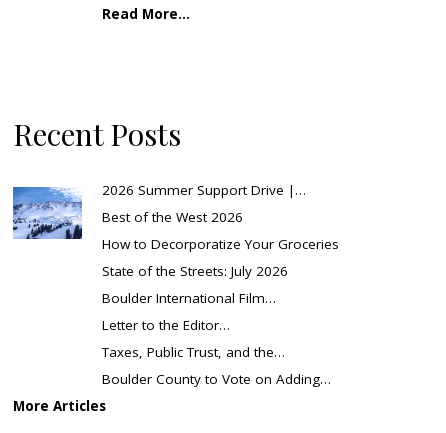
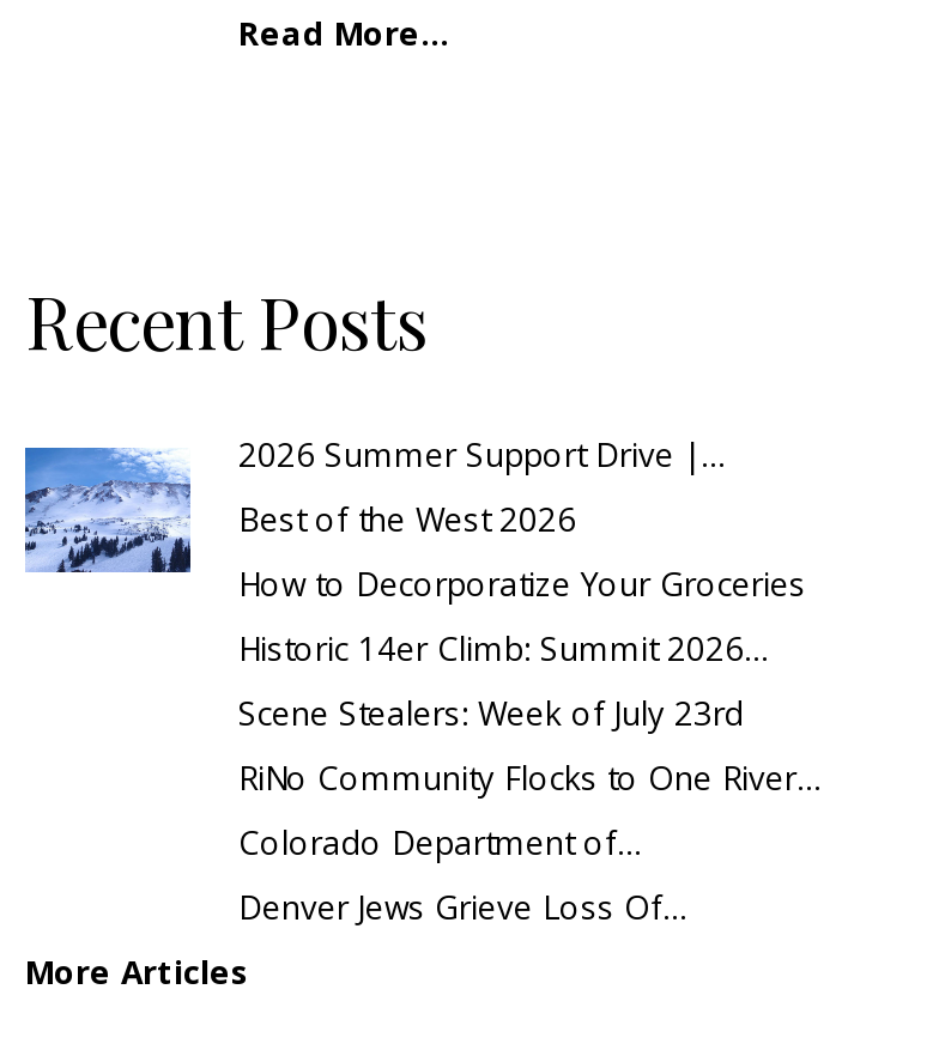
- State of the Streets: July 2026
+ Historic 14er Climb: Summit 2026…

- Boulder International Film…
+ Scene Stealers: Week of July 23rd

- Letter to the Editor…
+ RiNo Community Flocks to One River…

- Taxes, Public Trust, and the…
+ Colorado Department of…

- Boulder County to Vote on Adding…
+ Denver Jews Grieve Loss Of…
